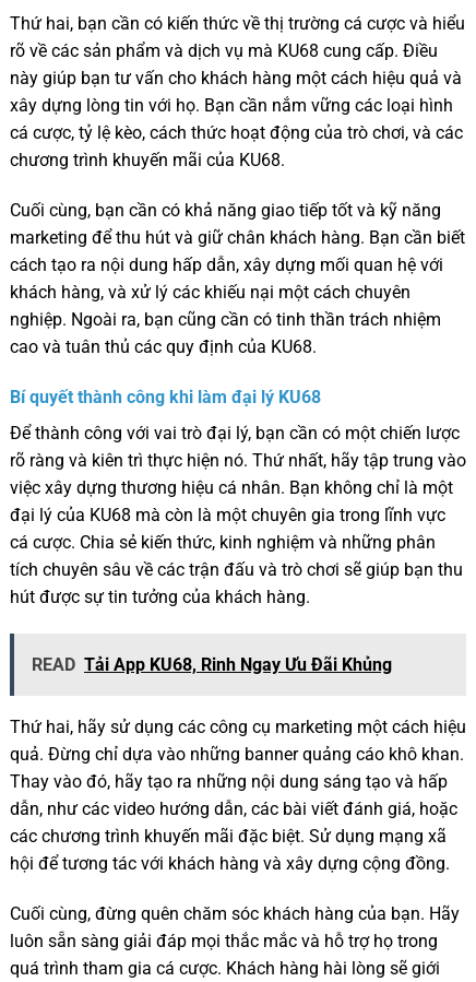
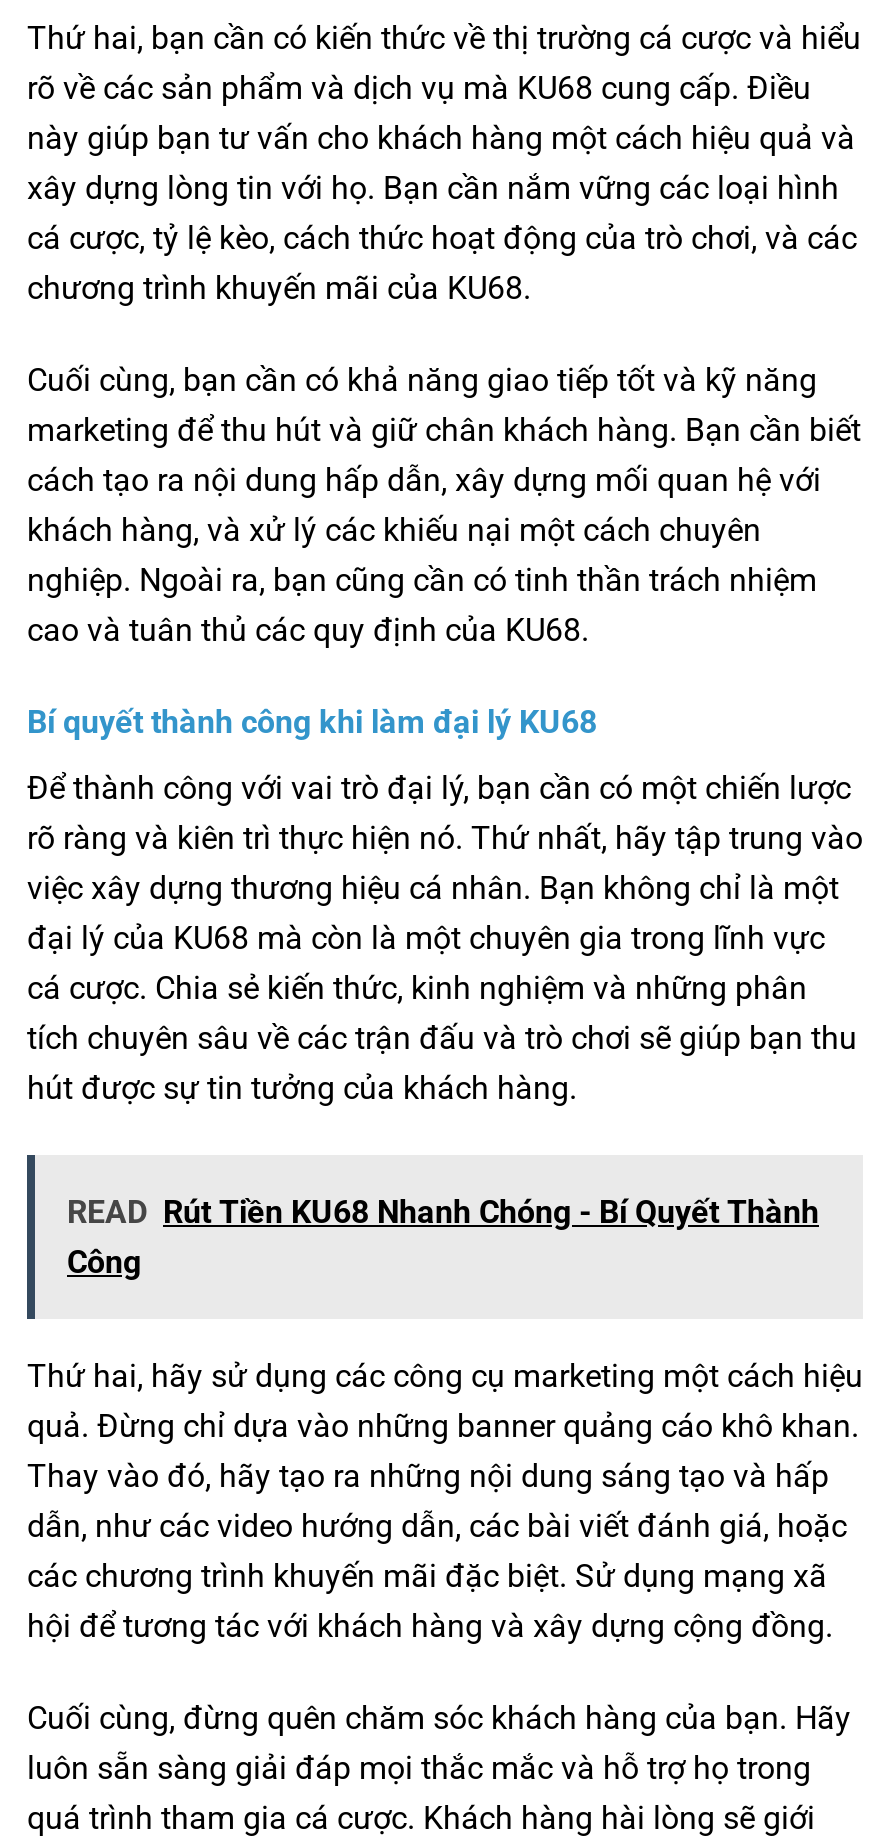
- READ Tải App KU68, Rinh Ngay Ưu Đãi Khủng
+ READ Rút Tiền KU68 Nhanh Chóng - Bí Quyết Thành
+ Công
